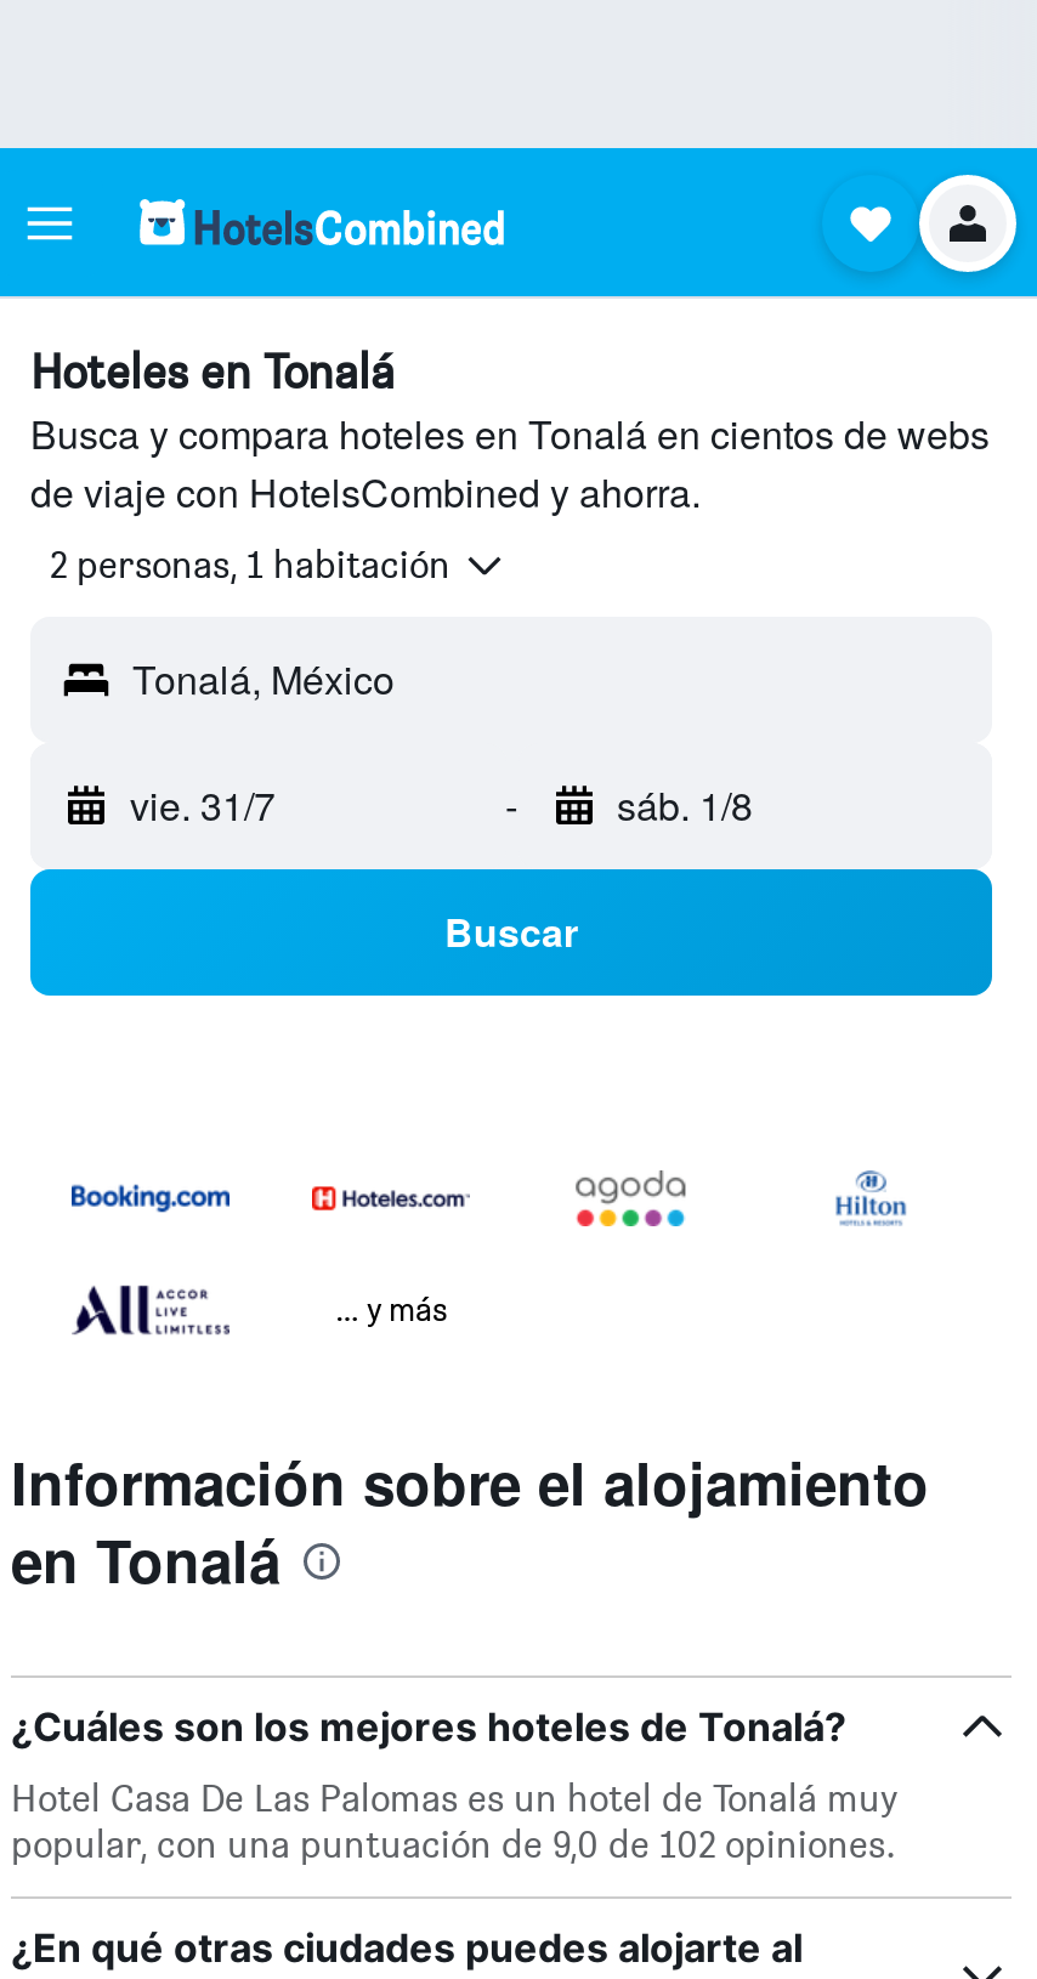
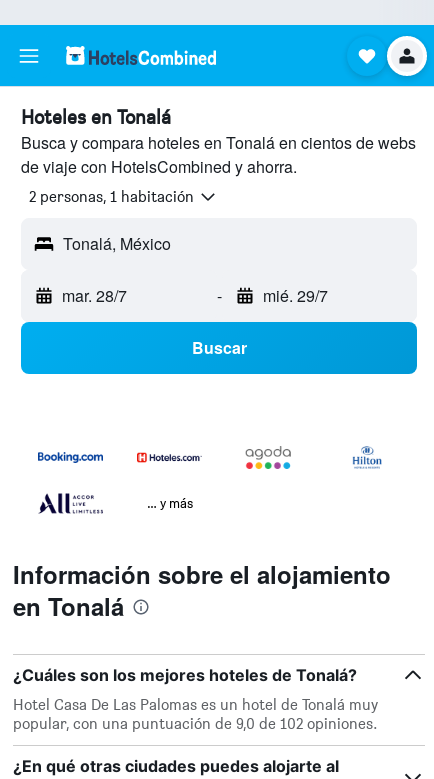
- vie. 31/7
+ mar. 28/7

- sáb. 1/8
+ mié. 29/7
